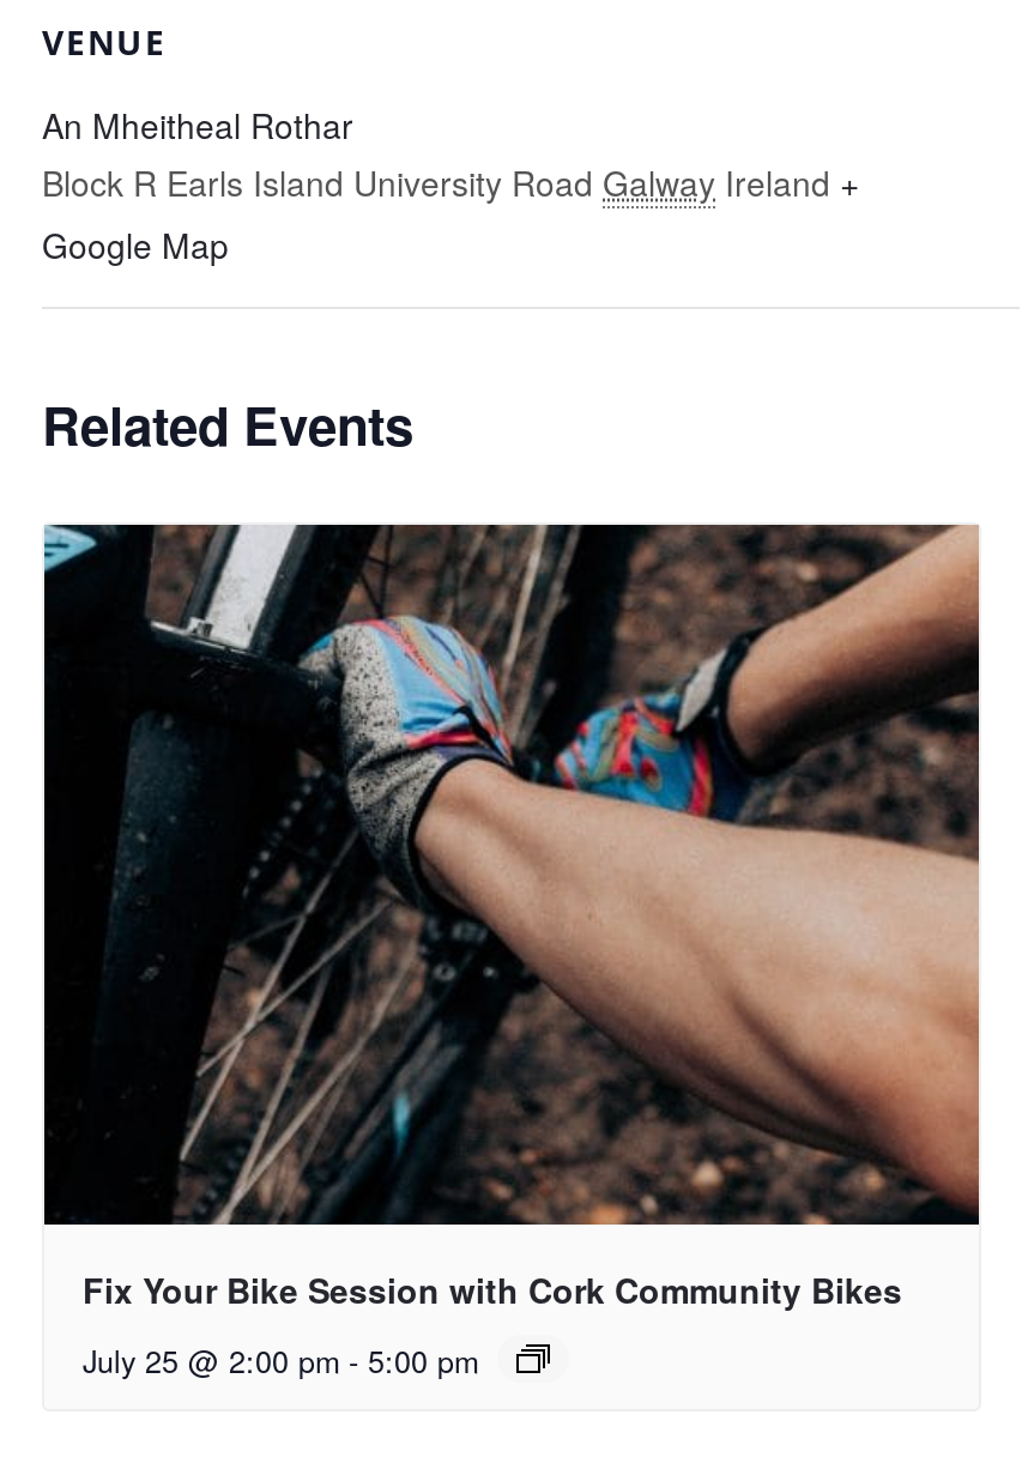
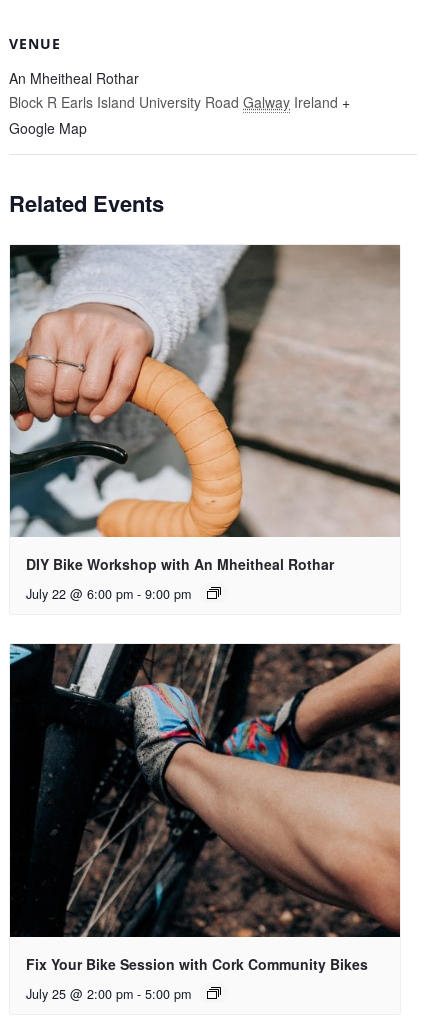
+ [image]
+ DIY Bike Workshop with An Mheitheal Rothar
+ July 22 @ 6:00 pm - 9:00 pm
